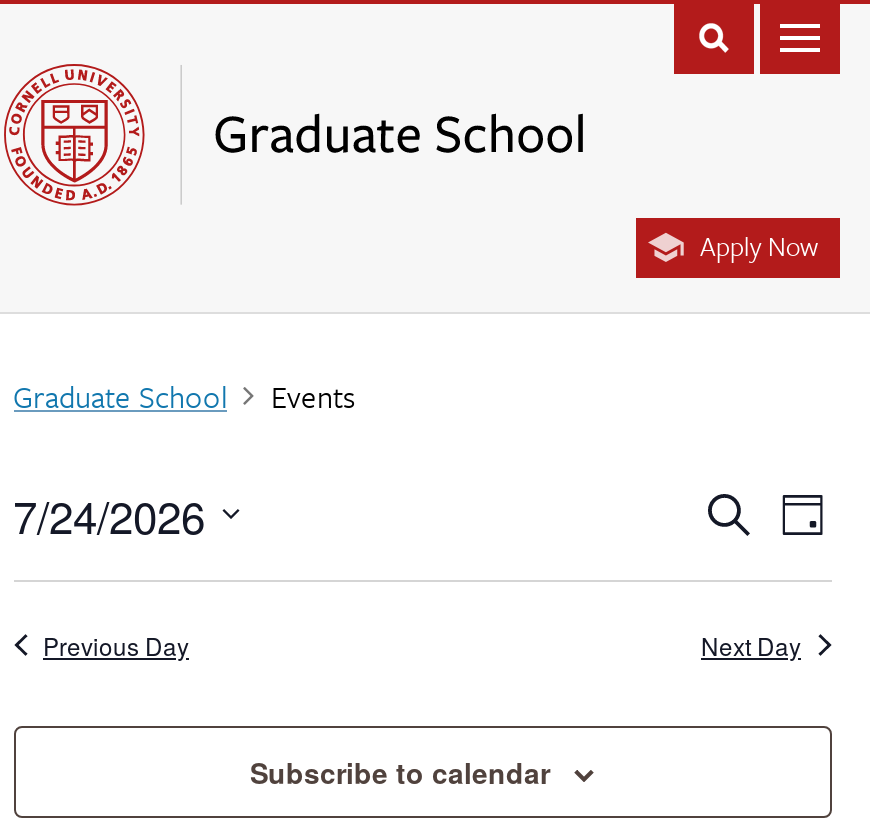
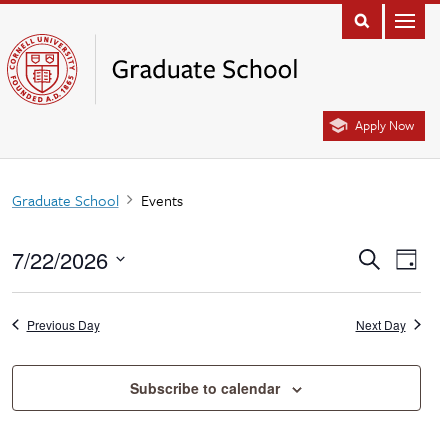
- 7/24/2026
+ 7/22/2026
